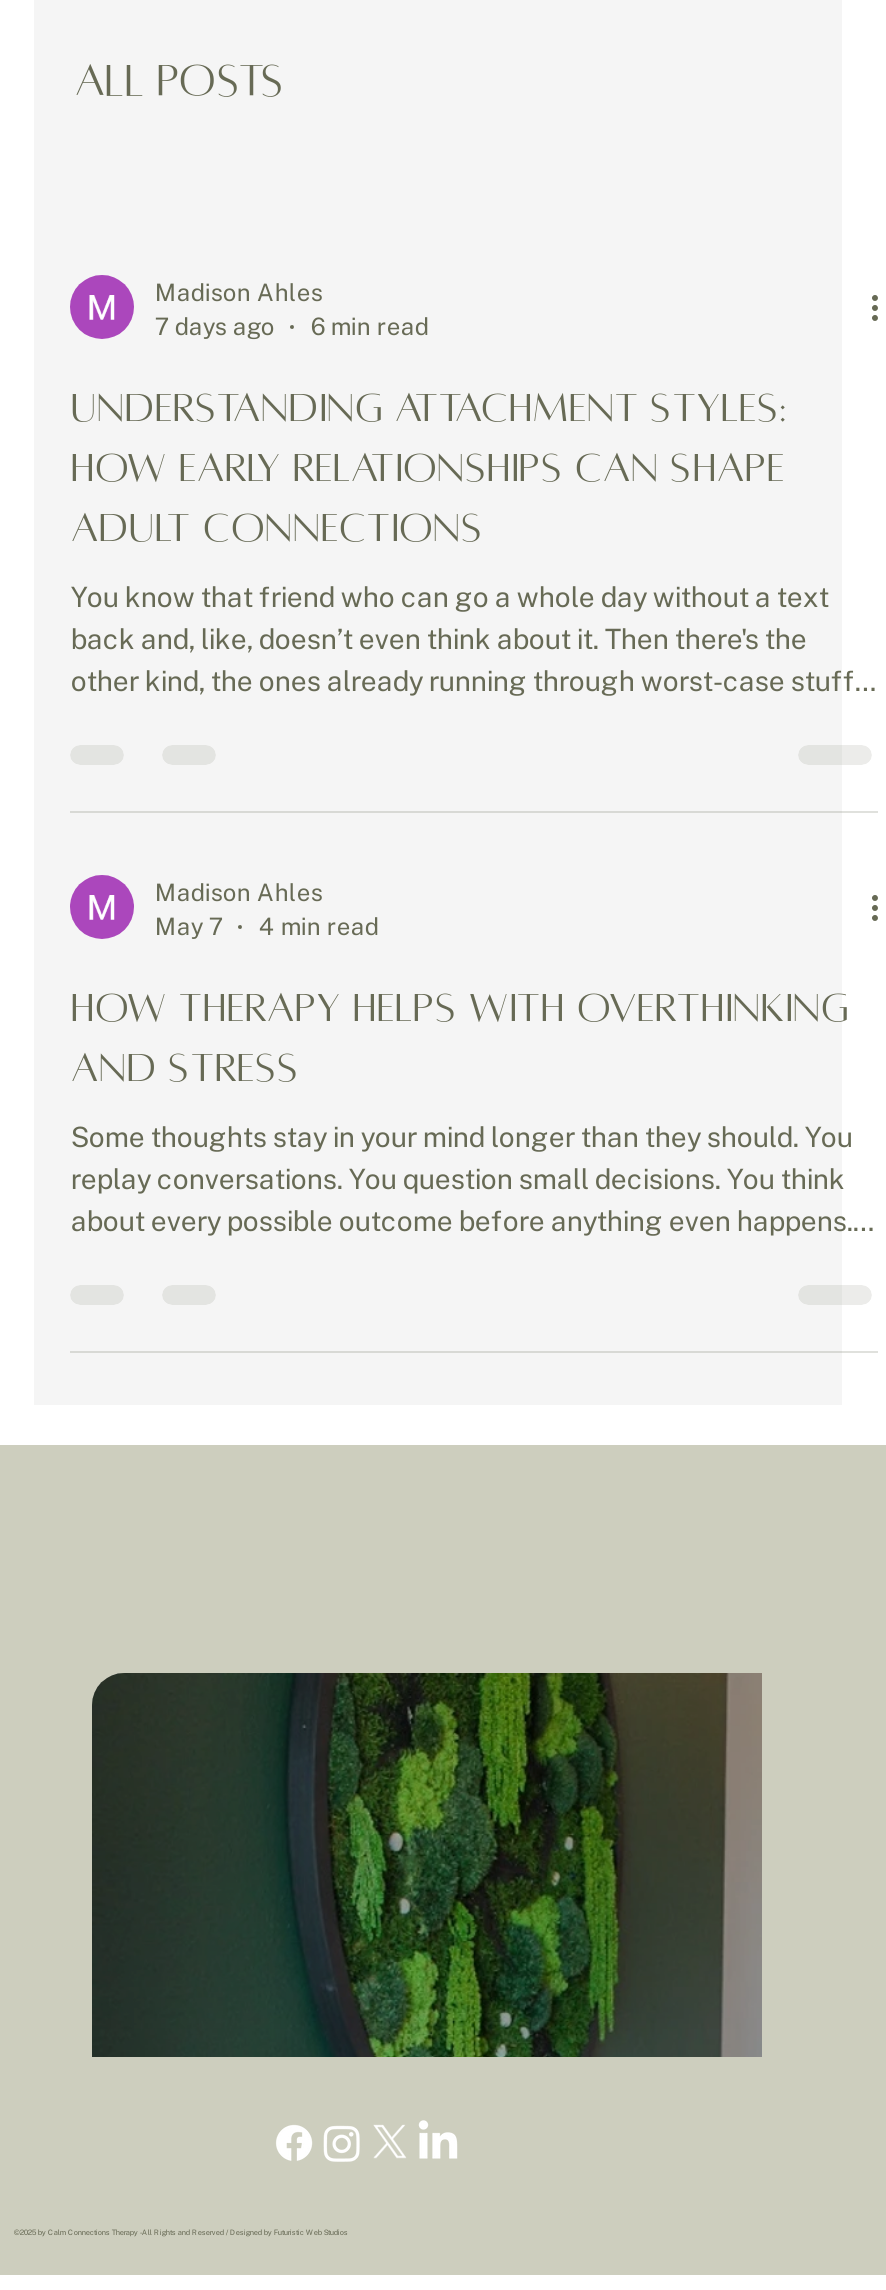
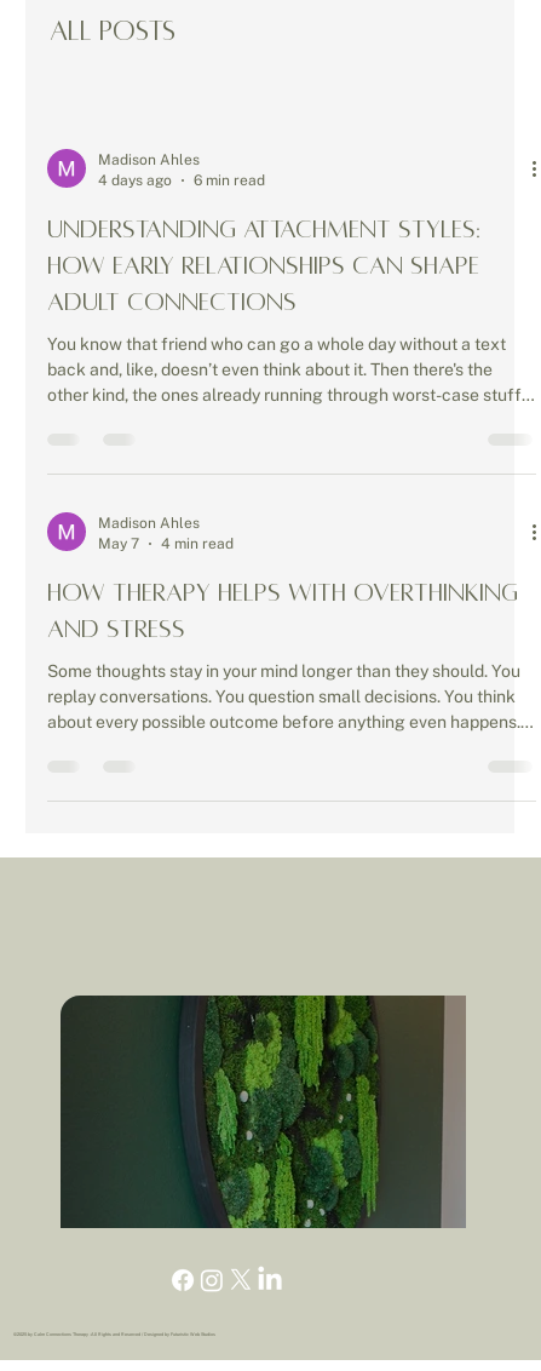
- 7 days ago 6 min read
+ 4 days ago 6 min read
